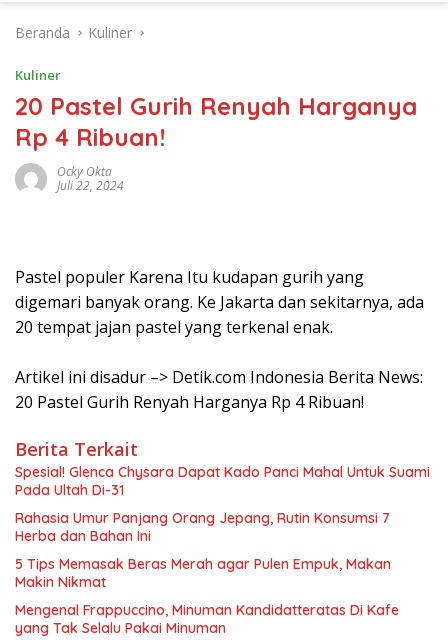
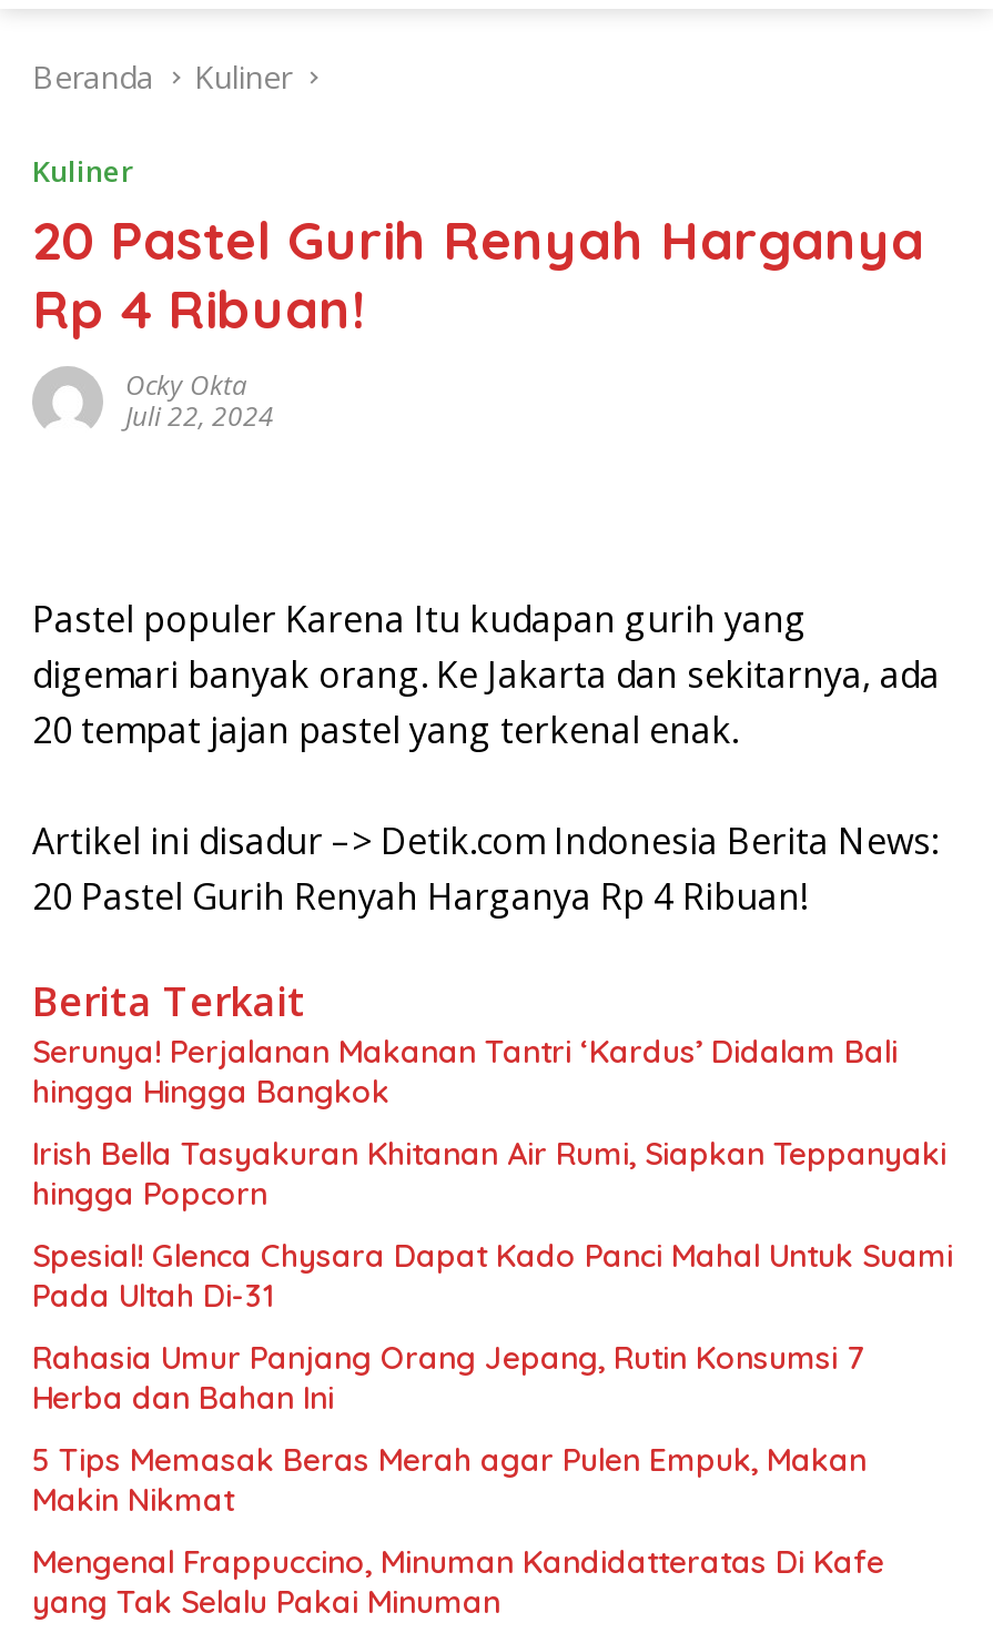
+ Serunya! Perjalanan Makanan Tantri ‘Kardus’ Didalam Bali
+ hingga Hingga Bangkok
+ Irish Bella Tasyakuran Khitanan Air Rumi, Siapkan Teppanyaki
+ hingga Popcorn
